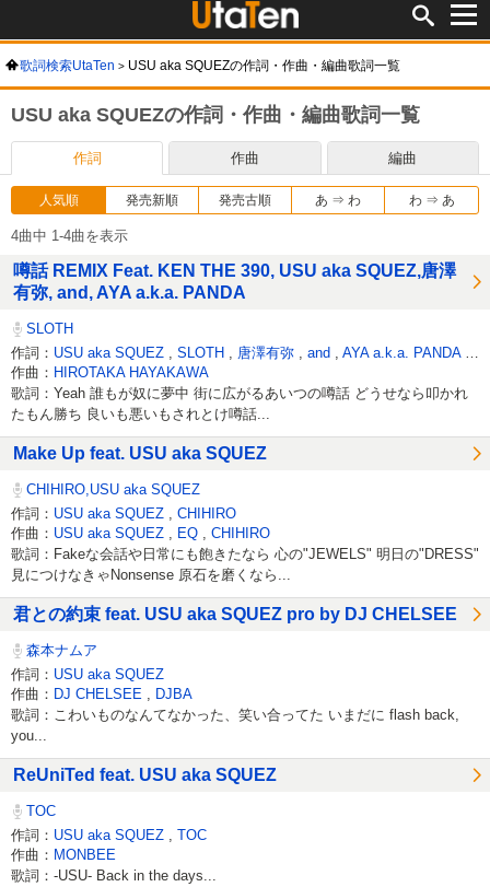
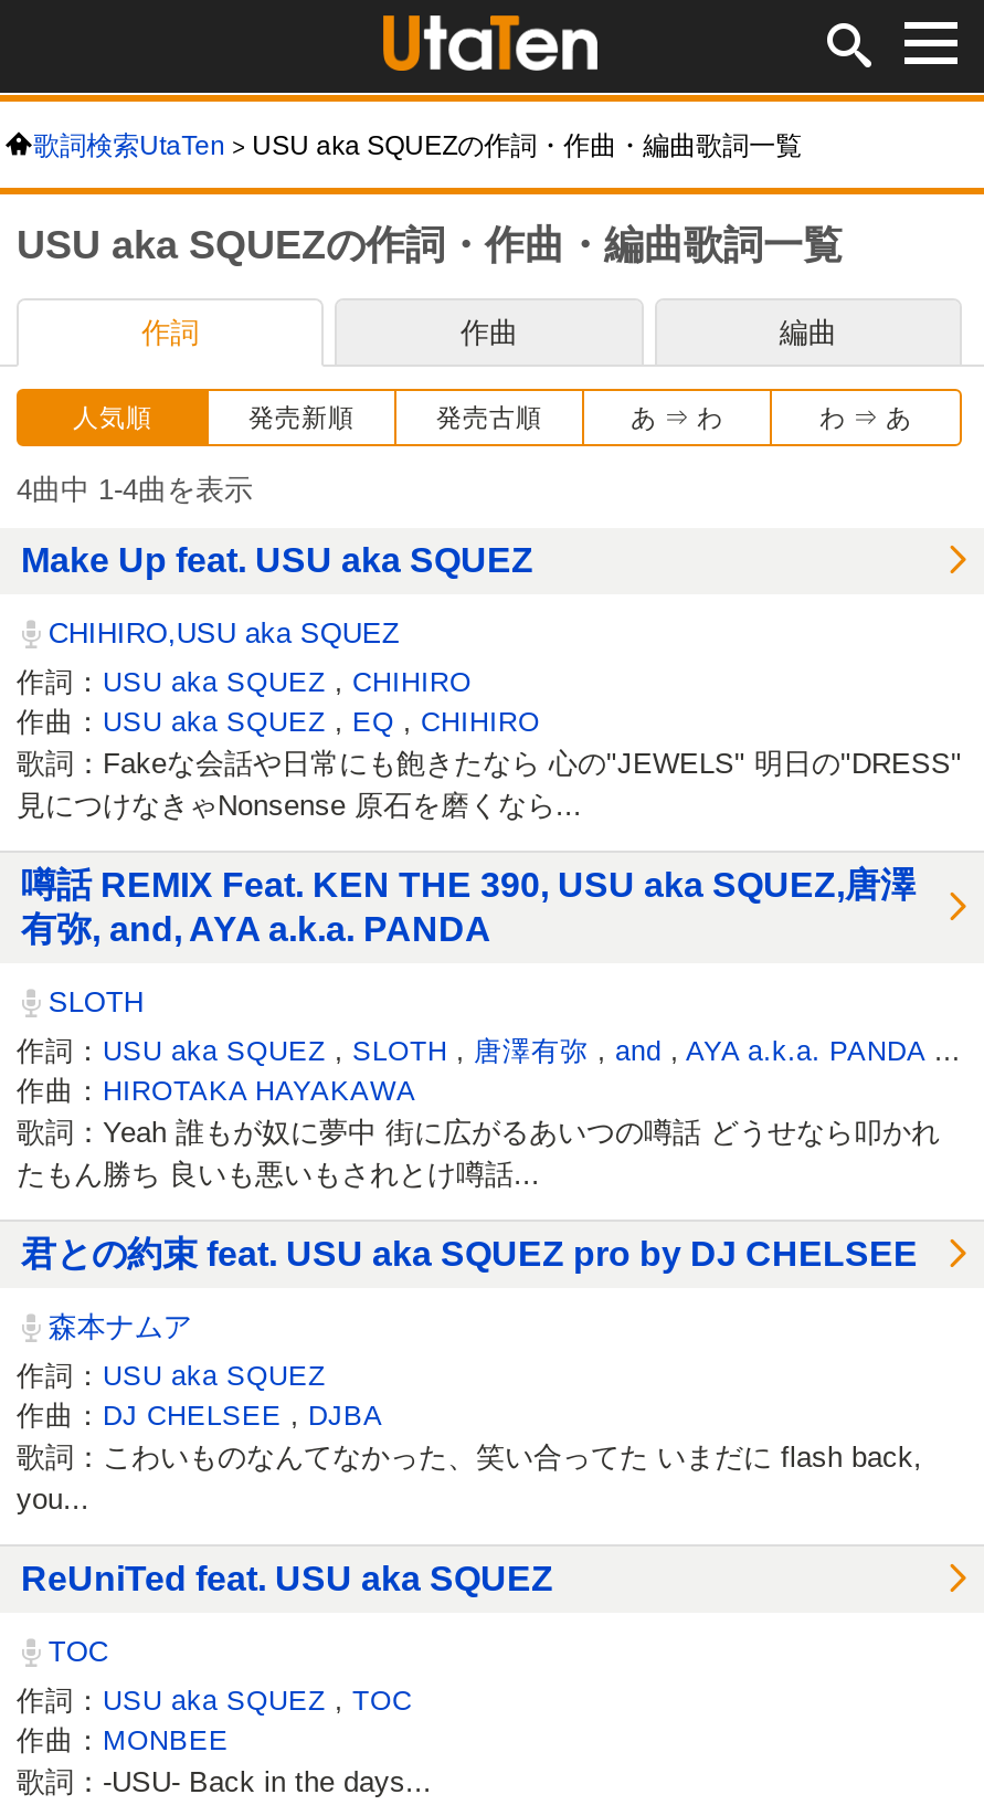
moved down: 噂話 REMIX Feat. KEN THE 390, USU aka SQUEZ,唐澤 | 有弥, and, AYA a.k.a. PANDA | SLOTH | 作曲：HIROTAKA HAYAKAWA | 歌詞：Yeah 誰もが奴に夢中 街に広がるあいつの噂話 どうせなら叩かれ | たもん勝ち 良いも悪いもされとけ噂話...

moved up: Make Up feat. USU aka SQUEZ | CHIHIRO,USU aka SQUEZ | 作詞：USU aka SQUEZ, CHIHIRO | 作曲：USU aka SQUEZ, EQ, CHIHIRO | 歌詞：Fakeな会話や日常にも飽きたなら 心の"JEWELS" 明日の"DRESS" | 見につけなきゃNonsense 原石を磨くなら...
